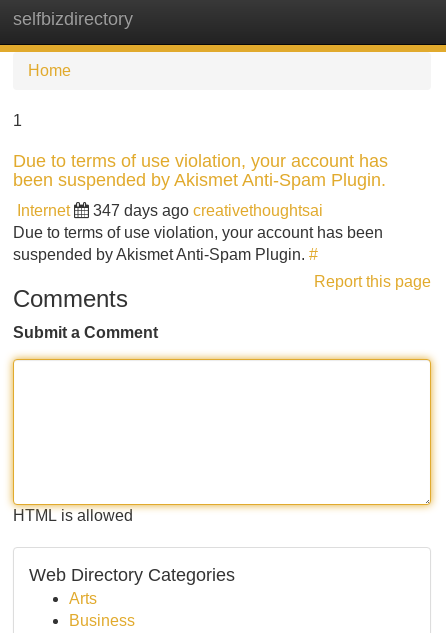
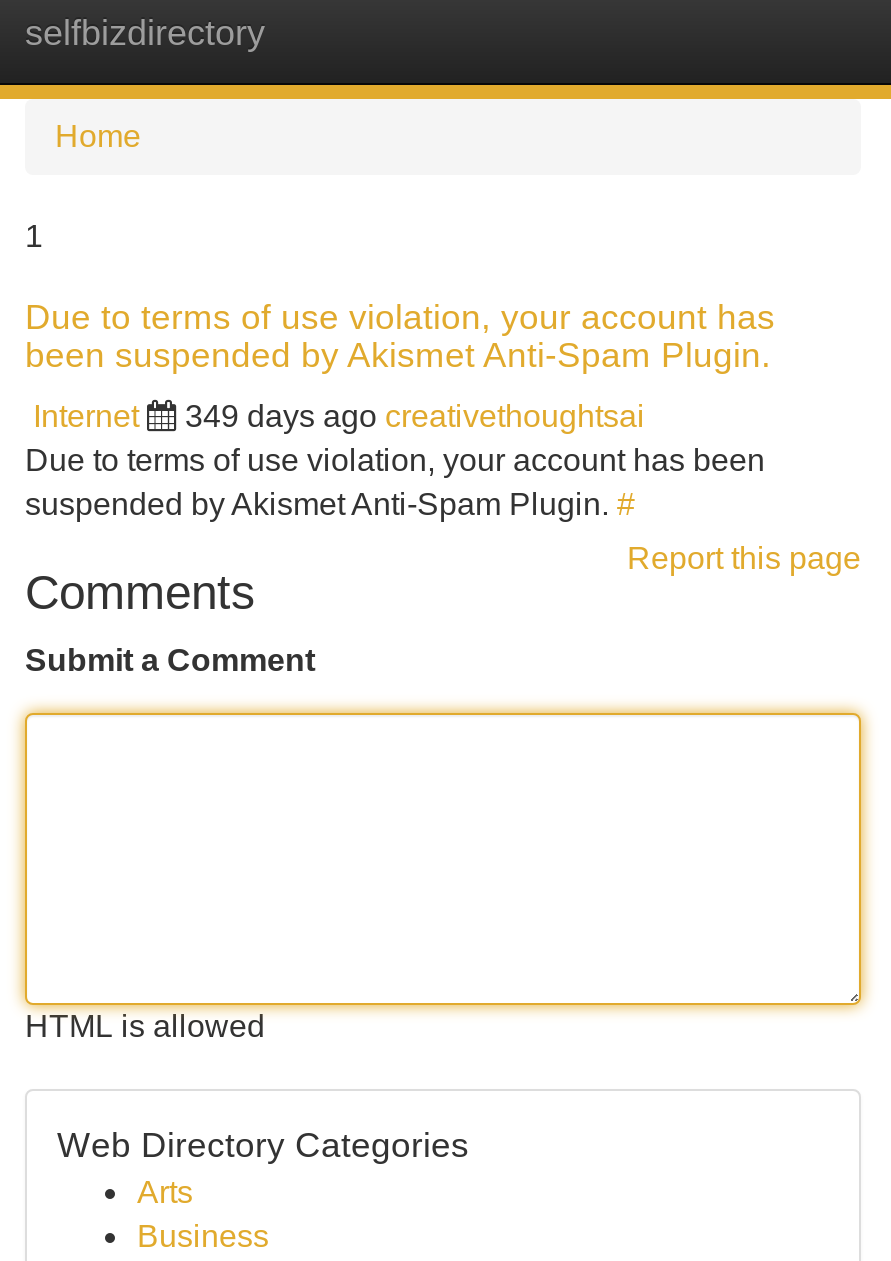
- 347 days ago creativethoughtsai
+ 349 days ago creativethoughtsai
